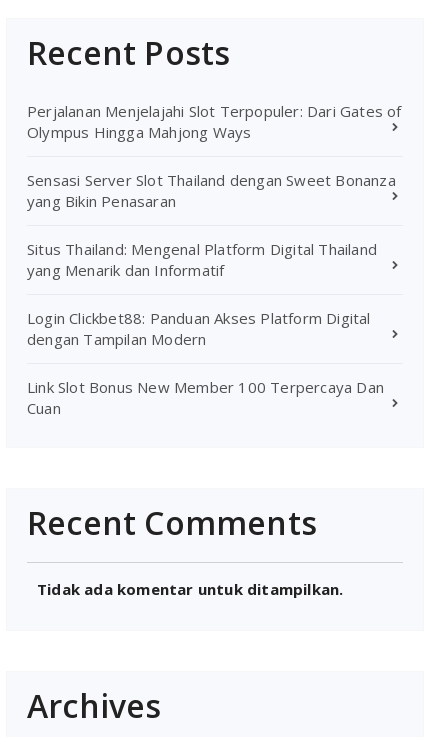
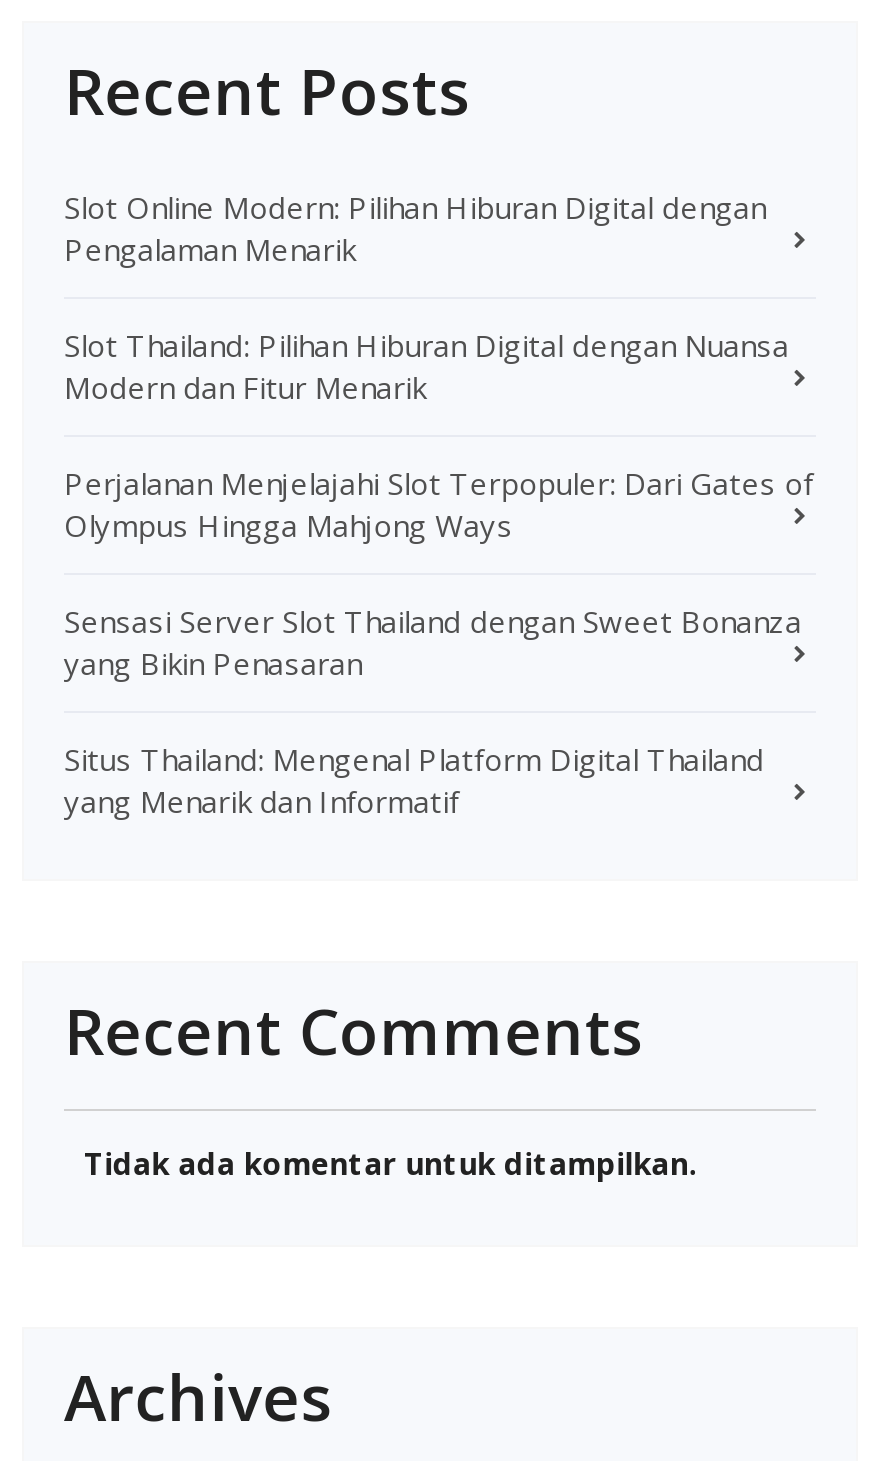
+ Slot Online Modern: Pilihan Hiburan Digital dengan
+ Pengalaman Menarik
+ Slot Thailand: Pilihan Hiburan Digital dengan Nuansa
+ Modern dan Fitur Menarik

moved down: Perjalanan Menjelajahi Slot Terpopuler: Dari Gates of | Olympus Hingga Mahjong Ways | Sensasi Server Slot Thailand dengan Sweet Bonanza | yang Bikin Penasaran | Situs Thailand: Mengenal Platform Digital Thailand | yang Menarik dan Informatif

- Login Clickbet88: Panduan Akses Platform Digital
- dengan Tampilan Modern
- Link Slot Bonus New Member 100 Terpercaya Dan
- Cuan
